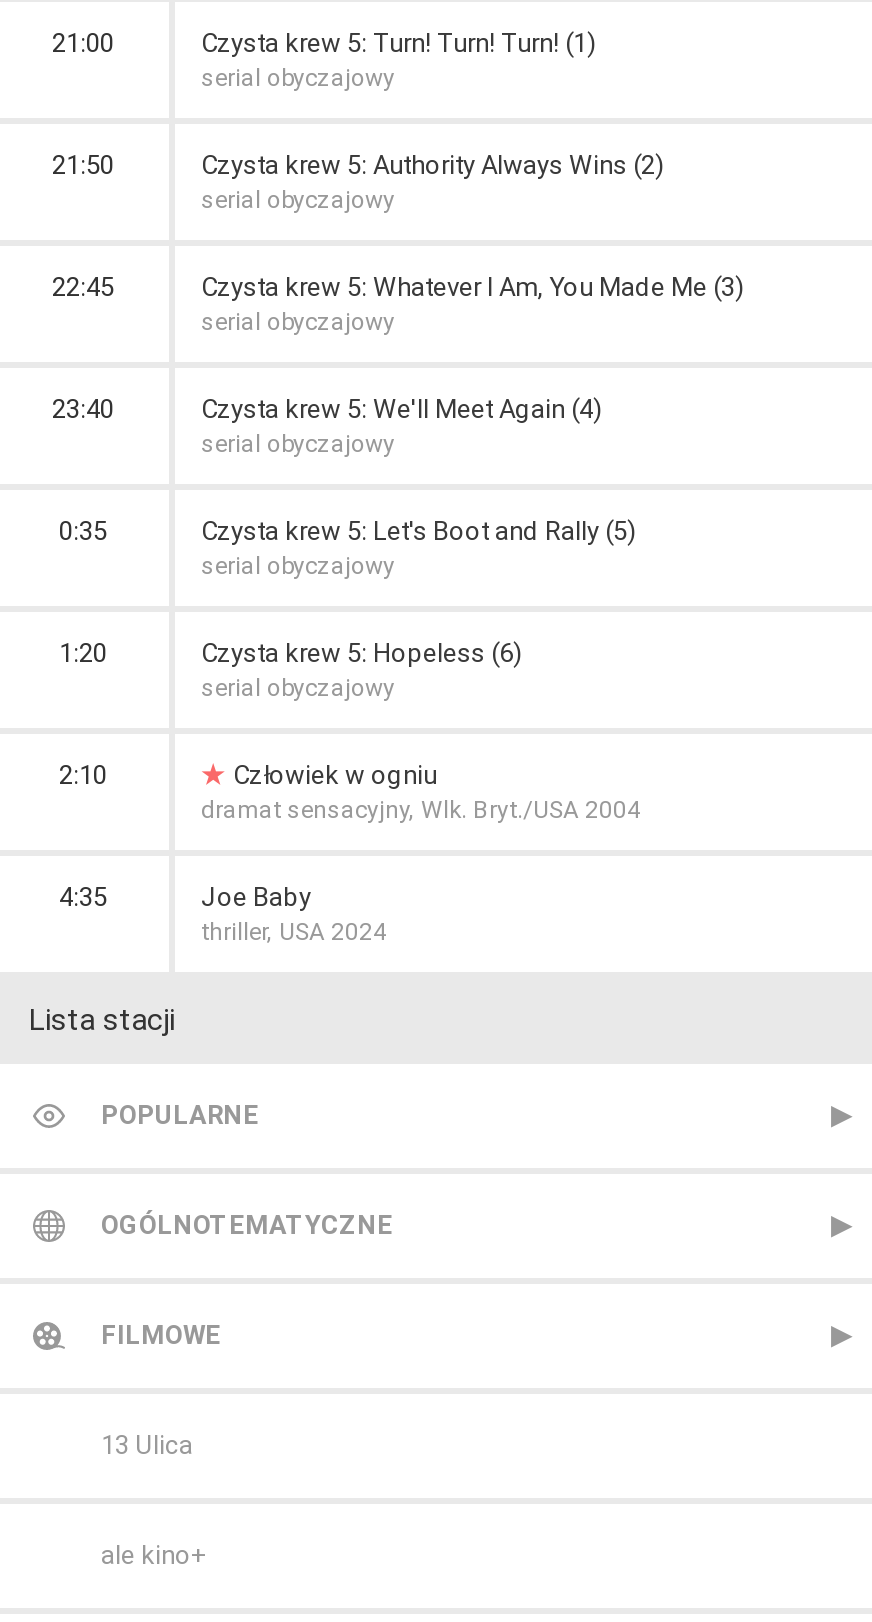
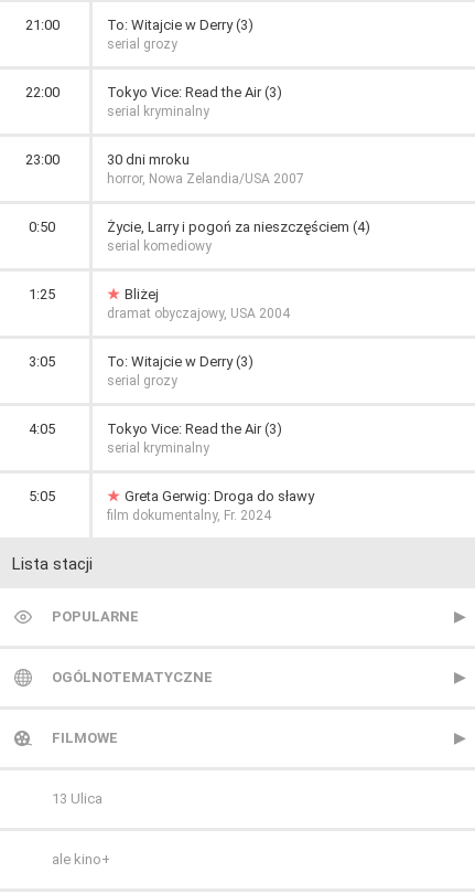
- Czysta krew 5: Turn! Turn! Turn! (1)
- serial obyczajowy
+ To: Witajcie w Derry (3)
+ serial grozy

- 21:50
- Czysta krew 5: Authority Always Wins (2)
- serial obyczajowy
+ 22:00
+ Tokyo Vice: Read the Air (3)
+ serial kryminalny

- 22:45
- Czysta krew 5: Whatever I Am, You Made Me (3)
- serial obyczajowy
+ 23:00
+ 30 dni mroku
+ horror, Nowa Zelandia/USA 2007

- 23:40
- Czysta krew 5: We'll Meet Again (4)
- serial obyczajowy
+ 0:50
+ Życie, Larry i pogoń za nieszczęściem (4)
+ serial komediowy

- 0:35
- Czysta krew 5: Let's Boot and Rally (5)
- serial obyczajowy
+ 1:25
+ Bliżej
+ dramat obyczajowy, USA 2004

- 1:20
- Czysta krew 5: Hopeless (6)
- serial obyczajowy
+ 3:05
+ To: Witajcie w Derry (3)
+ serial grozy

- 2:10
- Człowiek w ogniu
- dramat sensacyjny, Wlk. Bryt./USA 2004
+ 4:05
+ Tokyo Vice: Read the Air (3)
+ serial kryminalny

- 4:35
- Joe Baby
- thriller, USA 2024
+ 5:05
+ Greta Gerwig: Droga do sławy
+ film dokumentalny, Fr. 2024
